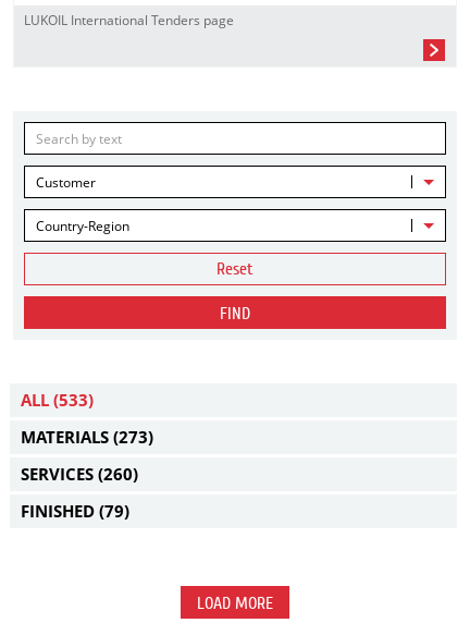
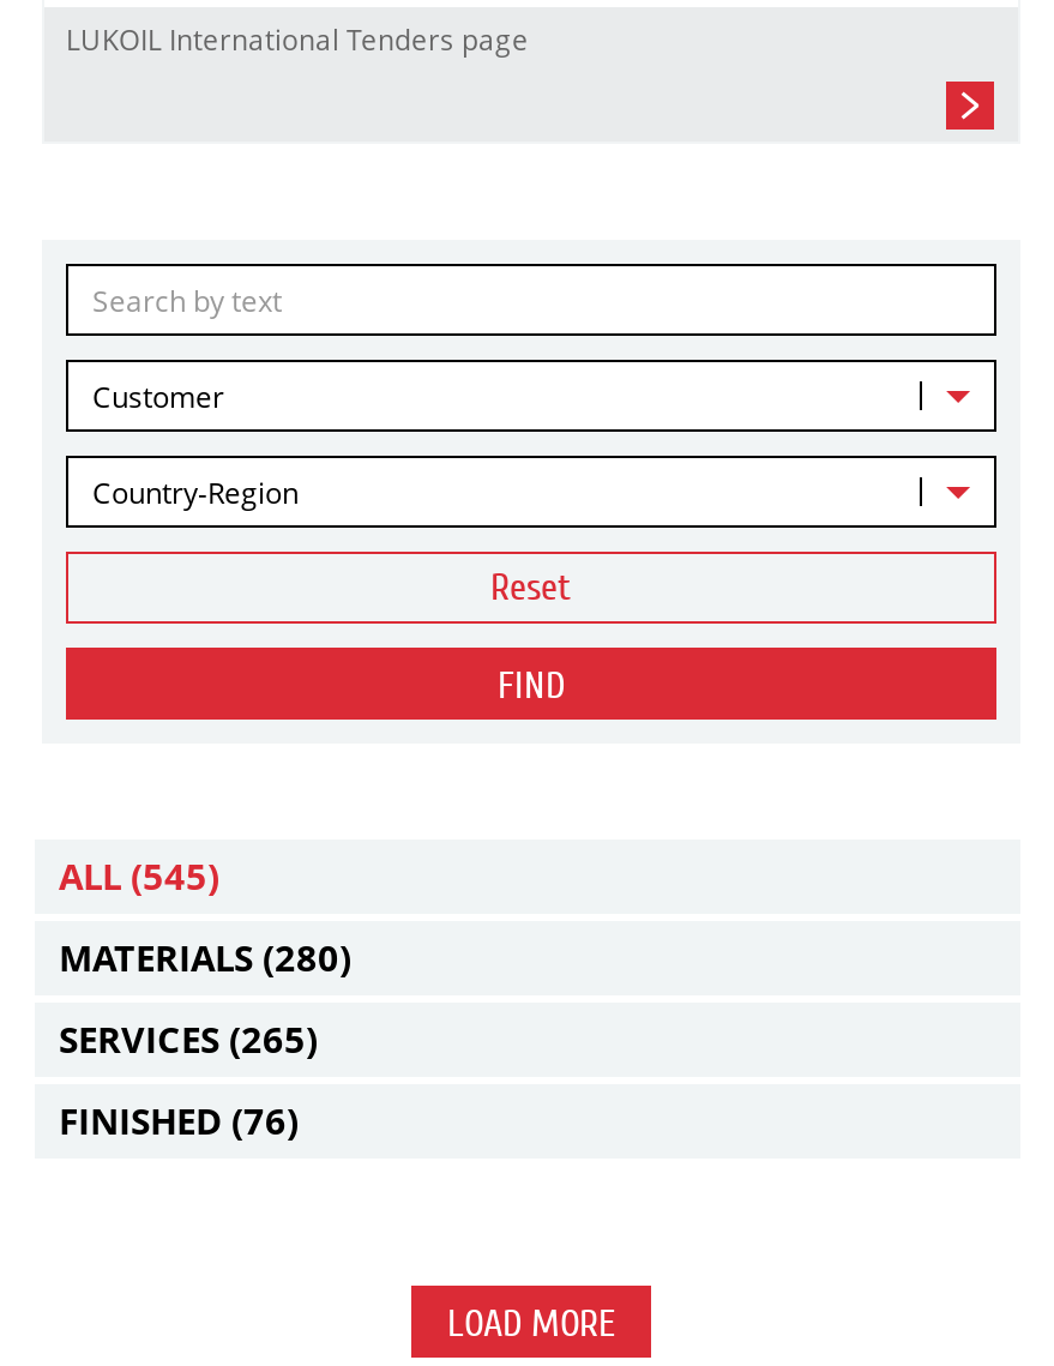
- ALL (533)
+ ALL (545)

- MATERIALS (273)
+ MATERIALS (280)

- SERVICES (260)
+ SERVICES (265)

- FINISHED (79)
+ FINISHED (76)
